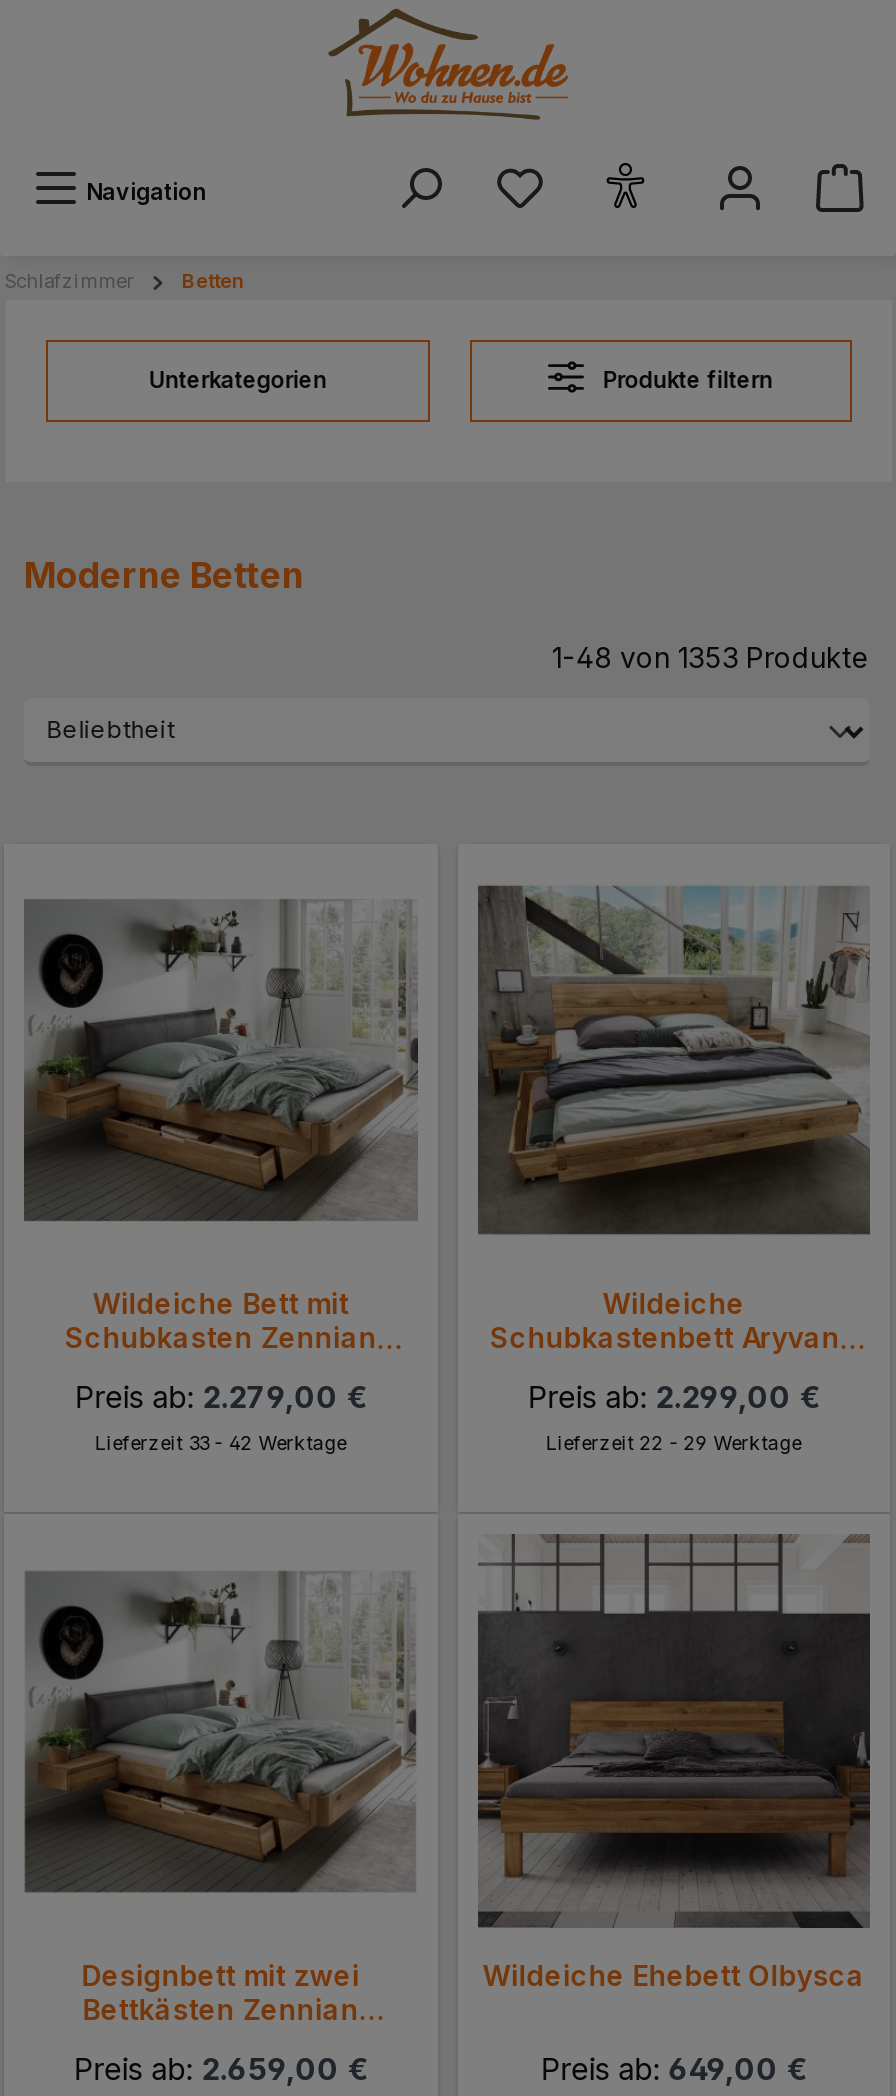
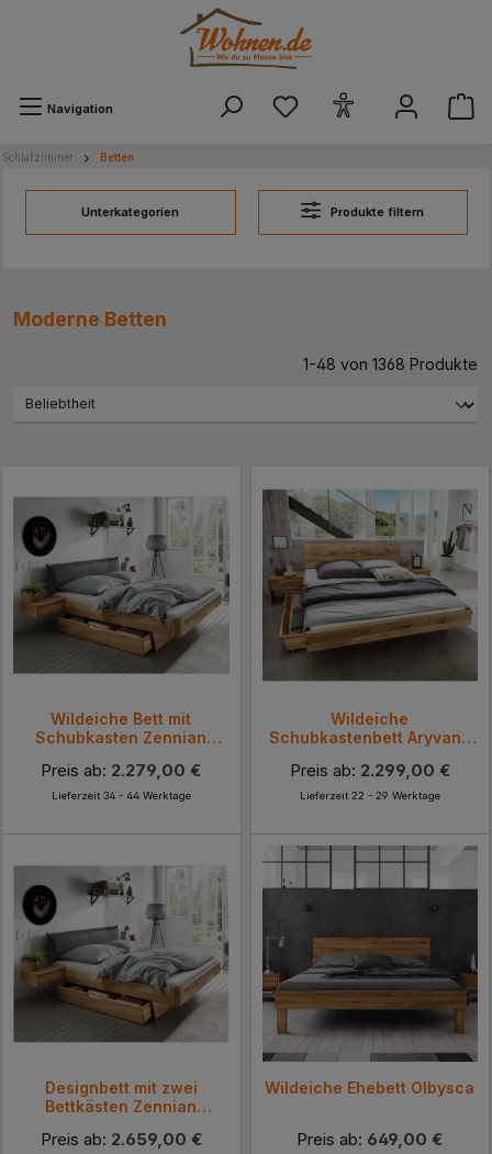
- 1-48 von 1353 Produkte
+ 1-48 von 1368 Produkte

- Lieferzeit 33 - 42 Werktage
+ Lieferzeit 34 - 44 Werktage
